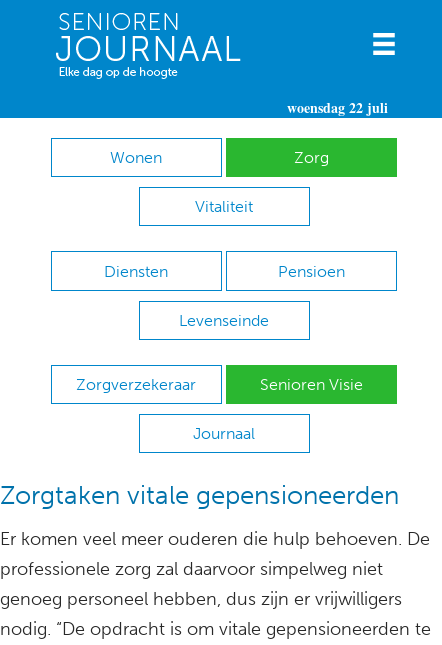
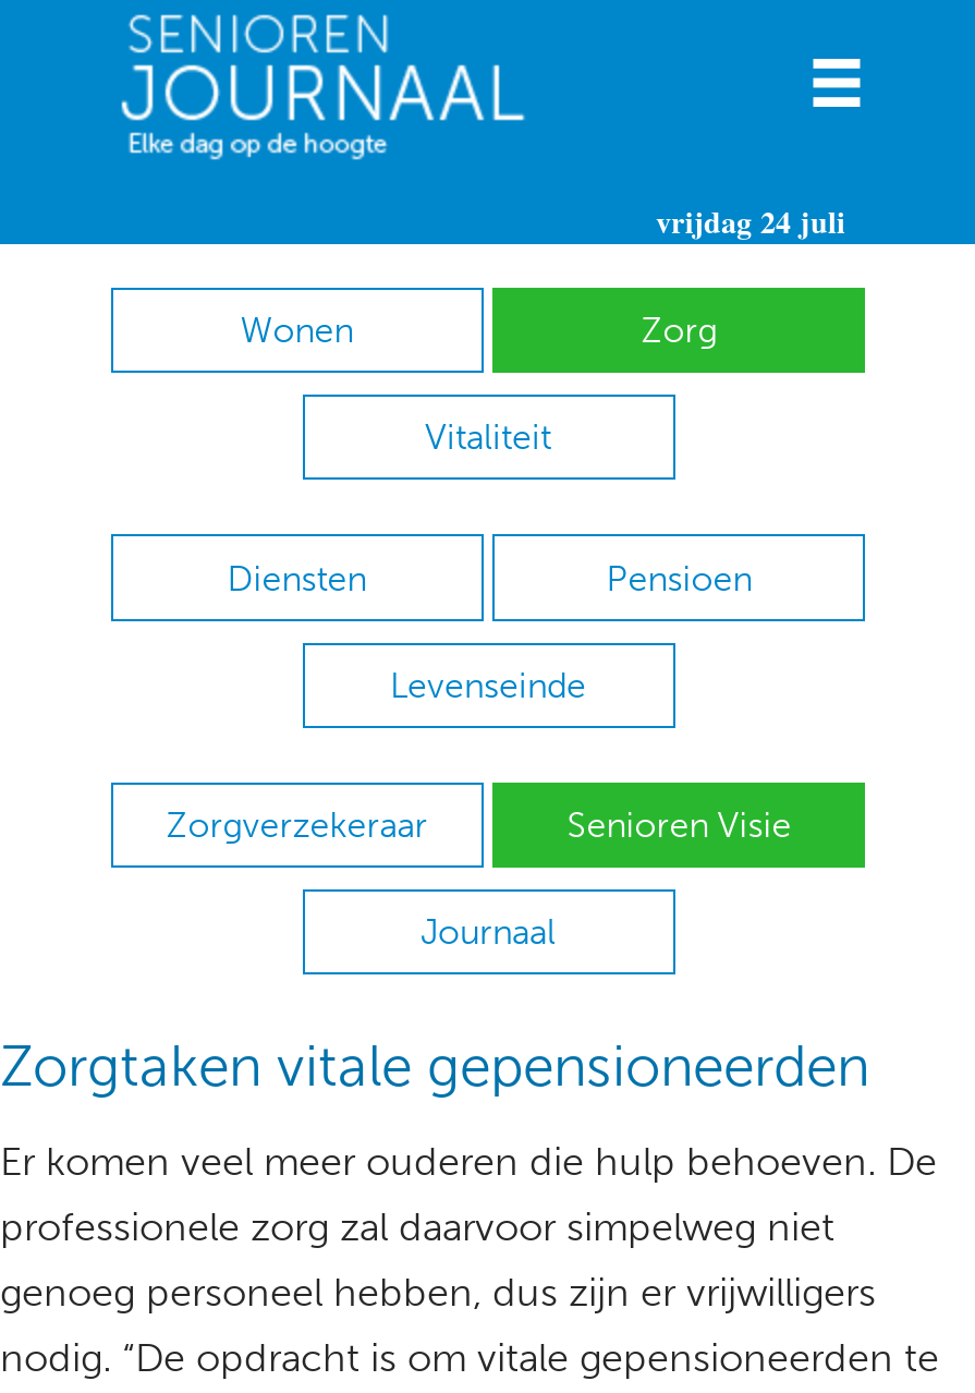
- woensdag 22 juli
+ vrijdag 24 juli
